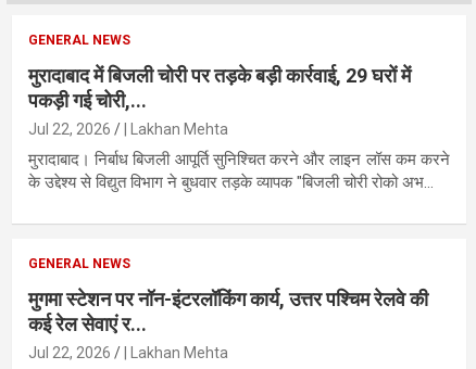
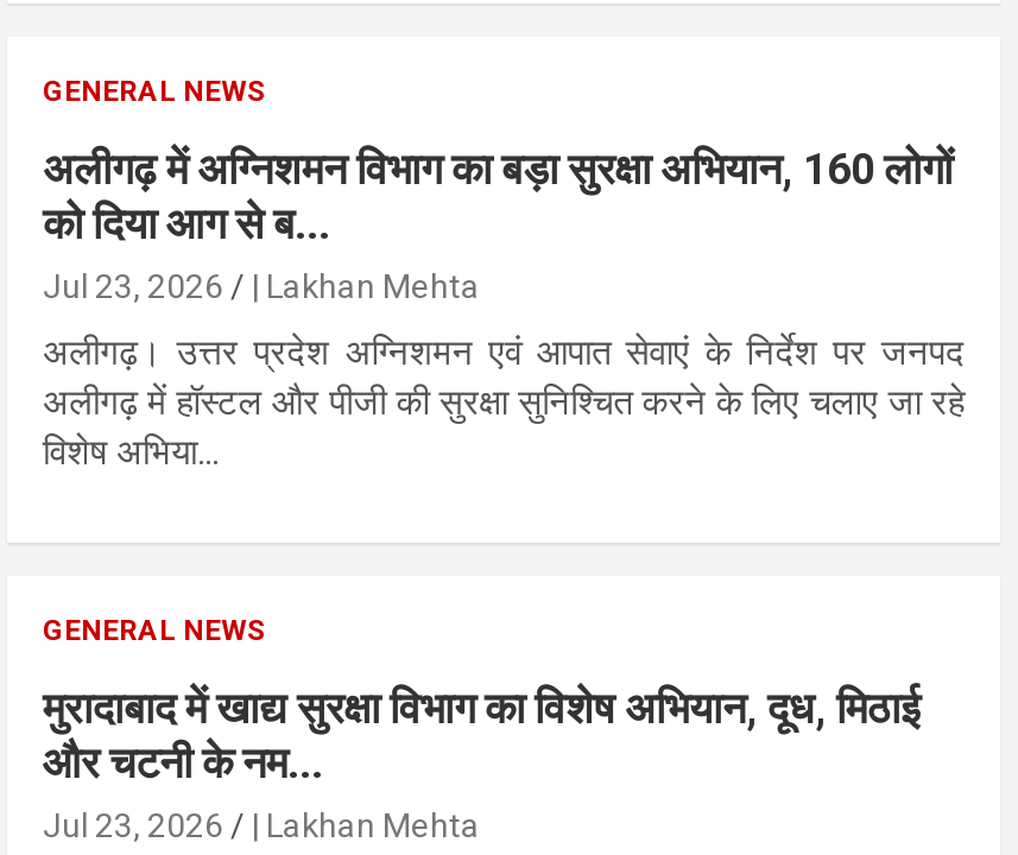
- मुरादाबाद में बिजली चोरी पर तड़के बड़ी कार्रवाई, 29 घरों में
- पकड़ी गई चोरी,...
- Jul 22, 2026
+ अलीगढ़ में अग्निशमन विभाग का बड़ा सुरक्षा अभियान, 160 लोगों
+ को दिया आग से ब...
+ Jul 23, 2026

- मुरादाबाद। निर्बाध बिजली आपूर्ति सुनिश्चित करने और लाइन लॉस कम करने
- के उद्देश्य से विद्युत विभाग ने बुधवार तड़के व्यापक "बिजली चोरी रोको अभ...
+ अलीगढ़। उत्तर प्रदेश अग्निशमन एवं आपात सेवाएं के निर्देश पर जनपद
+ अलीगढ़ में हॉस्टल और पीजी की सुरक्षा सुनिश्चित करने के लिए चलाए जा रहे
+ विशेष अभिया...

- मुगमा स्टेशन पर नॉन-इंटरलॉकिंग कार्य, उत्तर पश्चिम रेलवे की
- कई रेल सेवाएं र...
- Jul 22, 2026
+ मुरादाबाद में खाद्य सुरक्षा विभाग का विशेष अभियान, दूध, मिठाई
+ और चटनी के नम...
+ Jul 23, 2026
